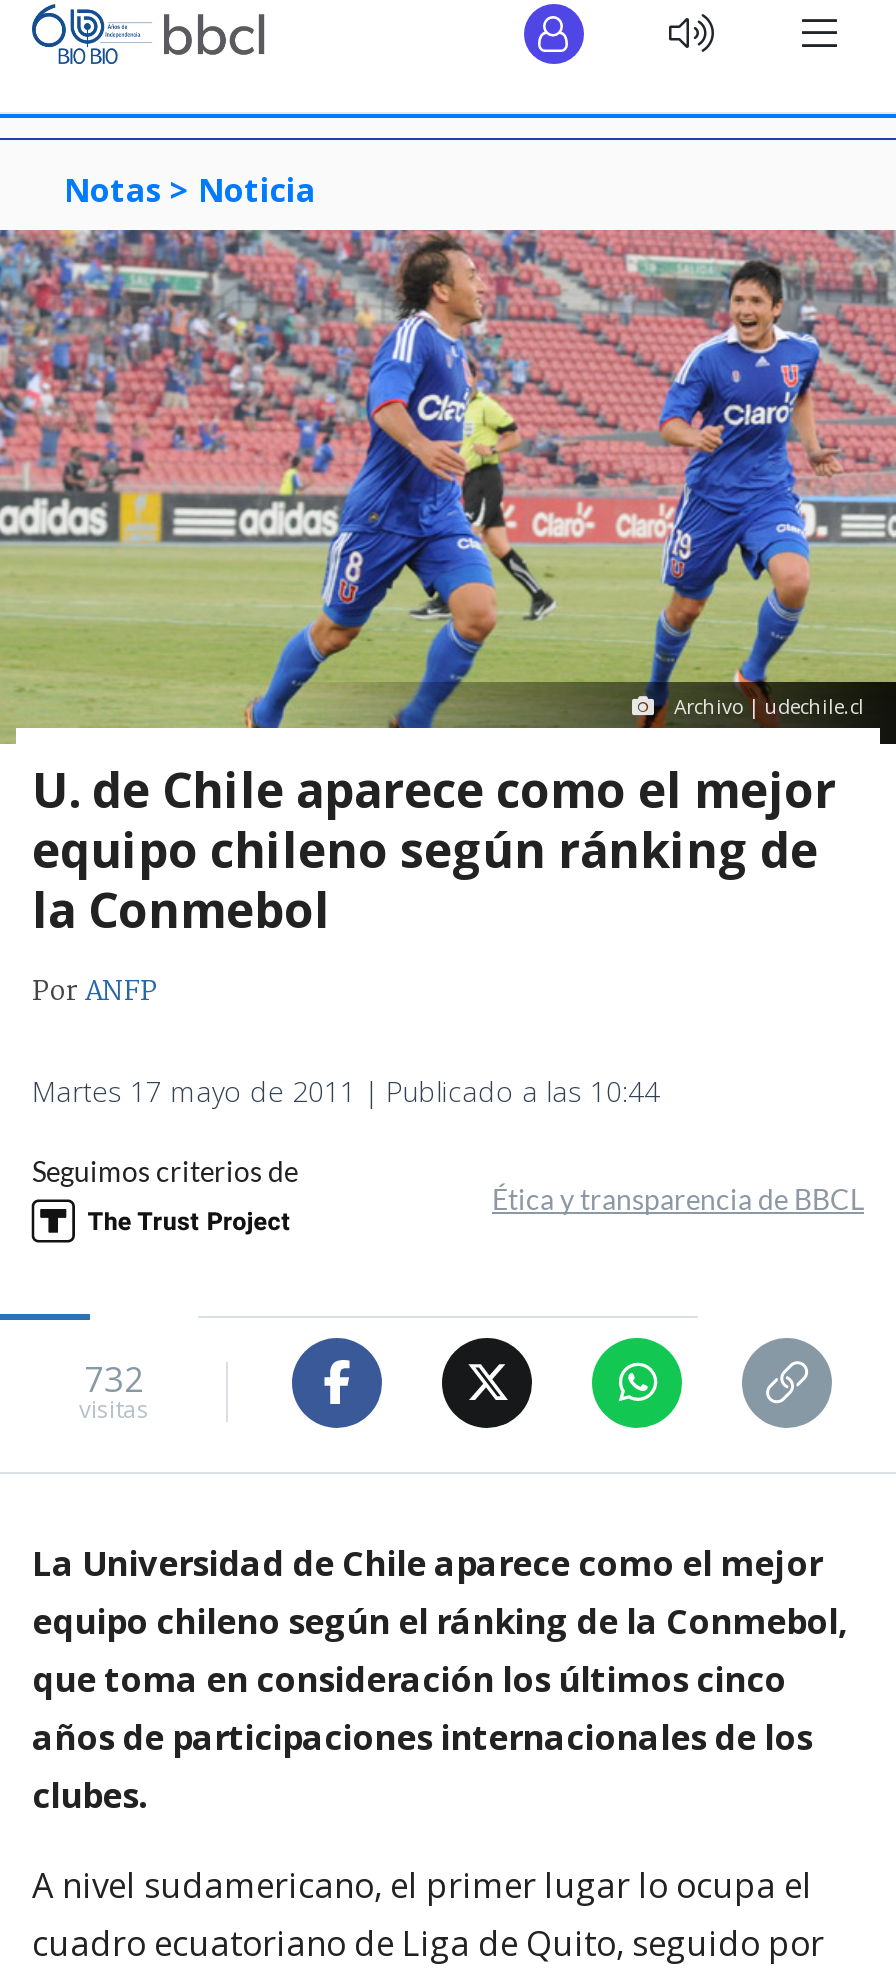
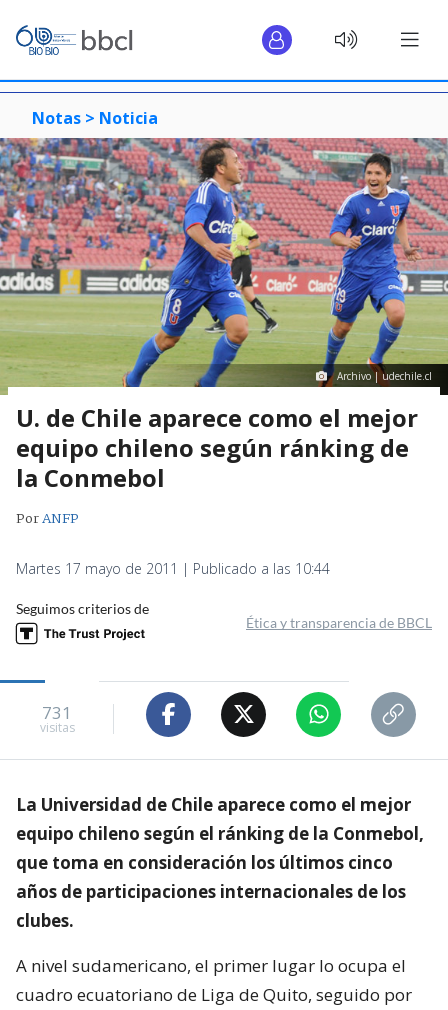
- 732
+ 731
